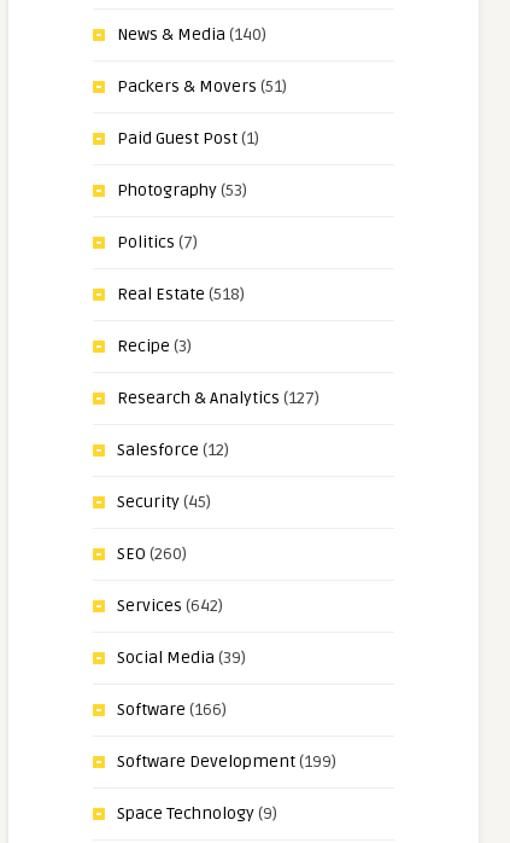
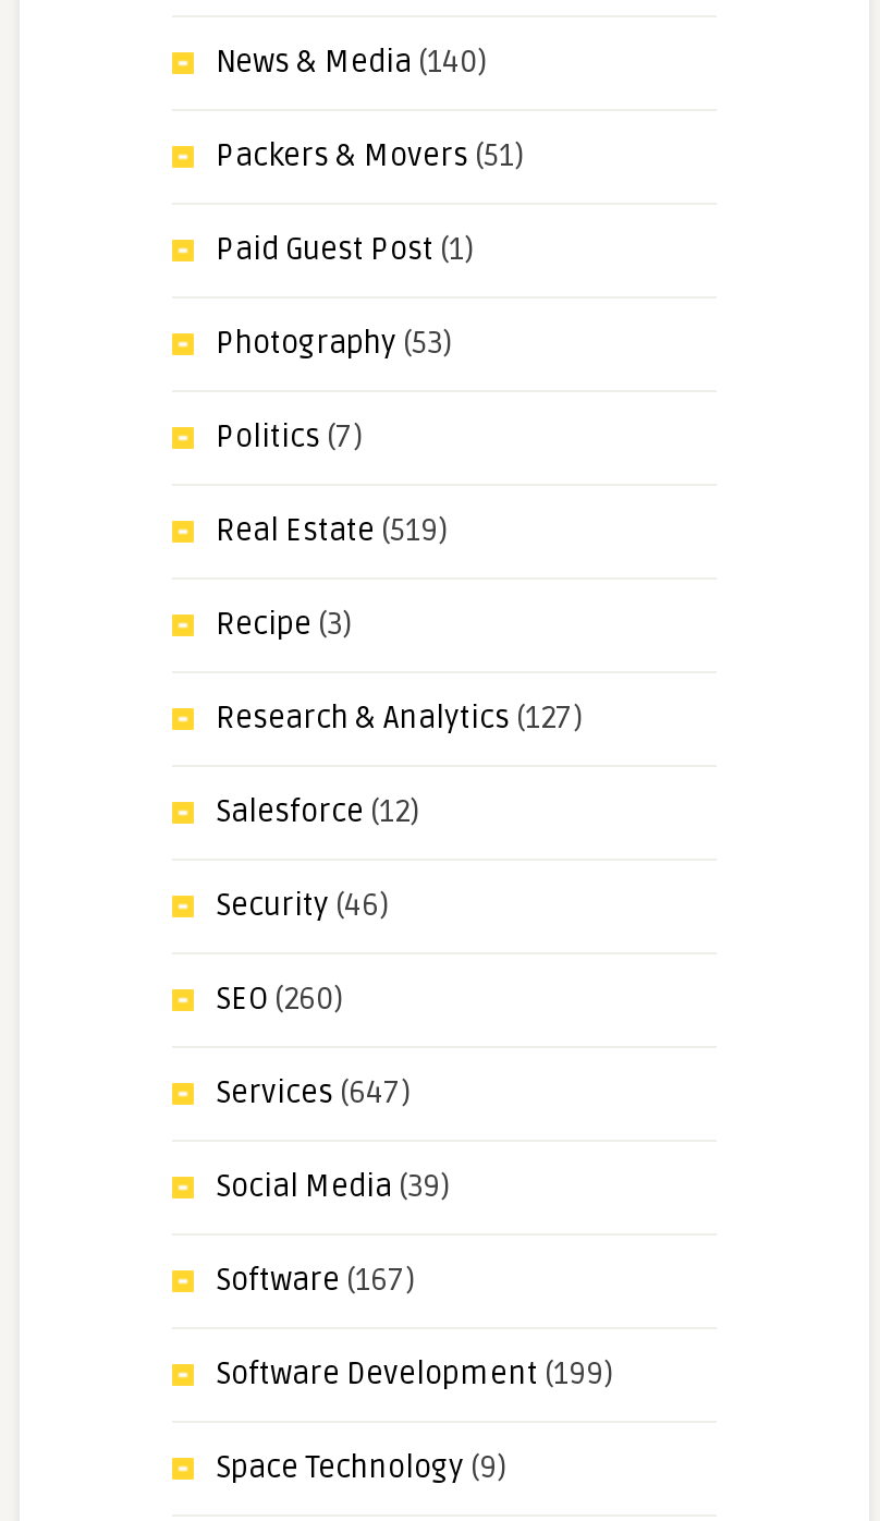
- Real Estate (518)
+ Real Estate (519)

- Security (45)
+ Security (46)

- Services (642)
+ Services (647)

- Software (166)
+ Software (167)
